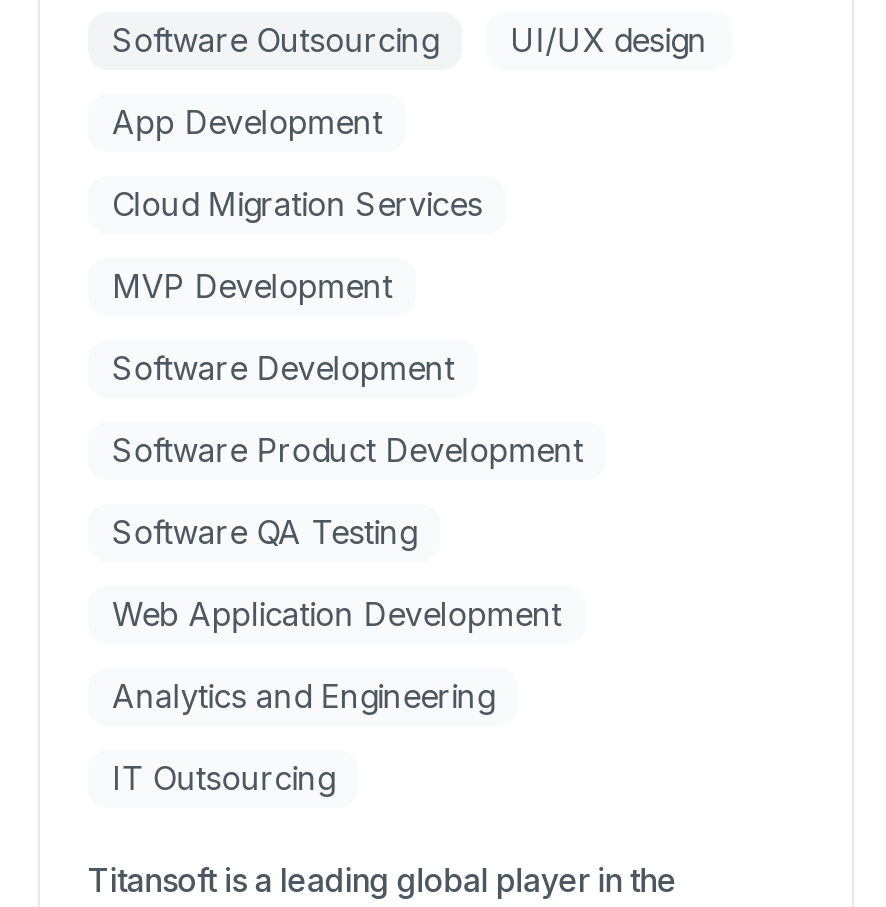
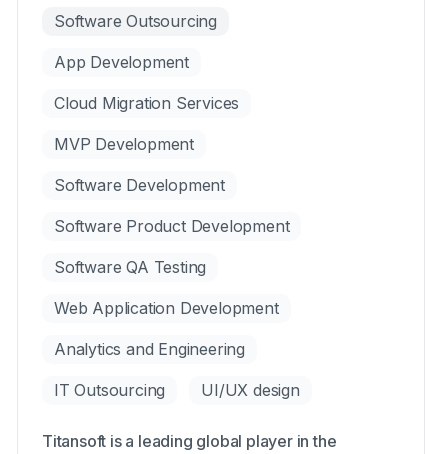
moved down: UI/UX design
